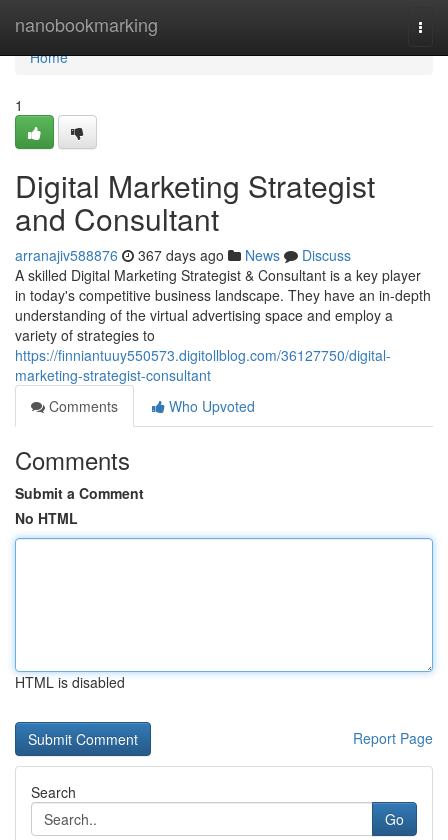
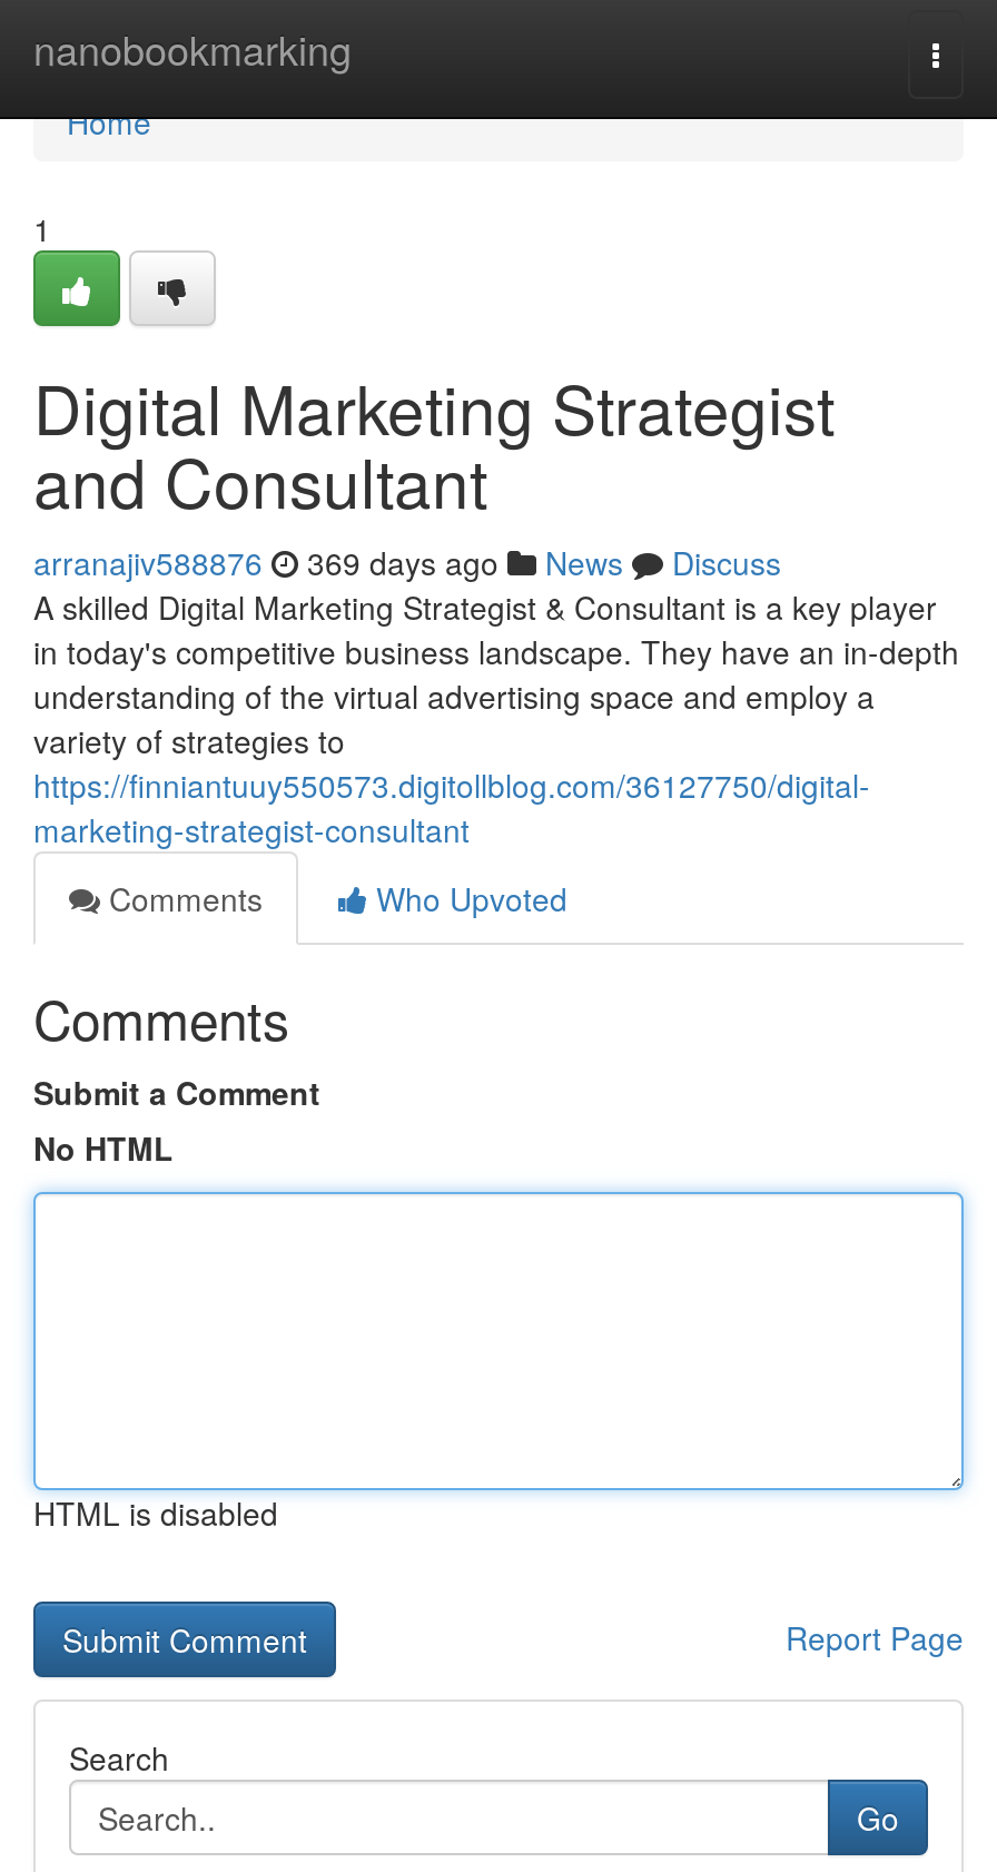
- arranajiv588876 367 days ago News Discuss
+ arranajiv588876 369 days ago News Discuss
